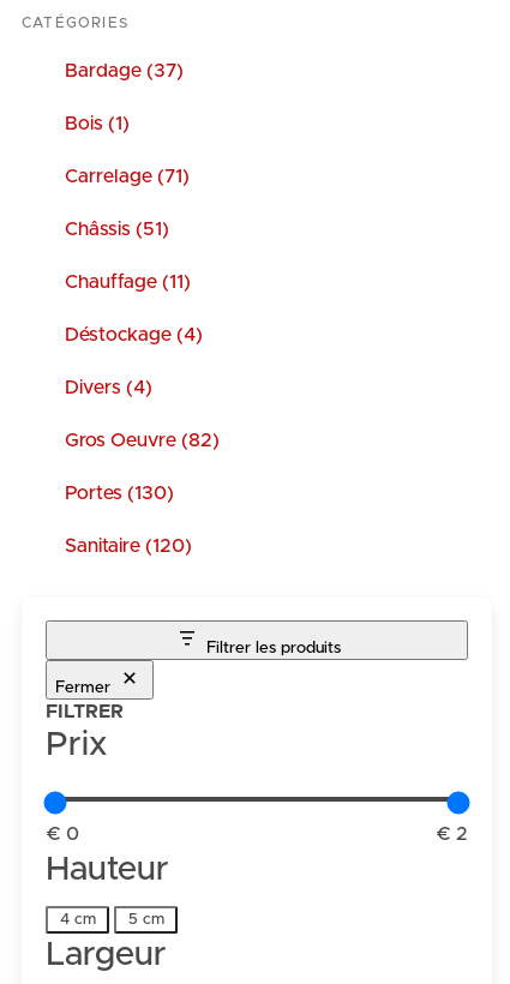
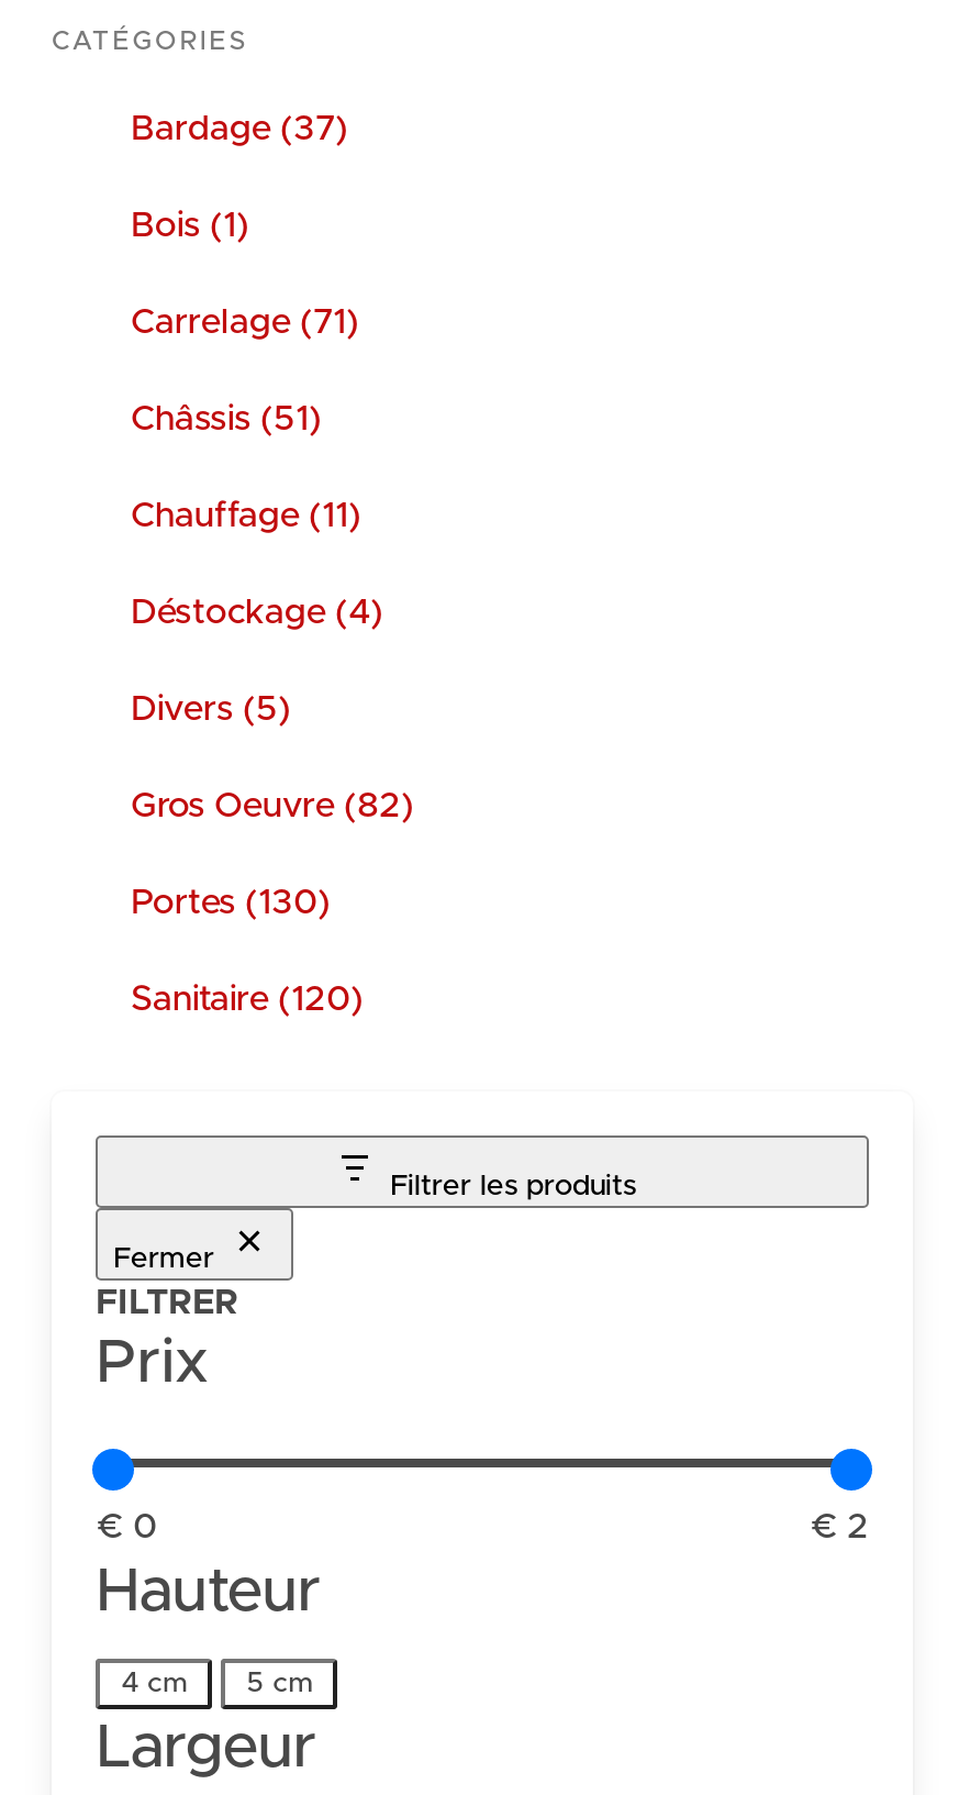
- Divers (4)
+ Divers (5)
